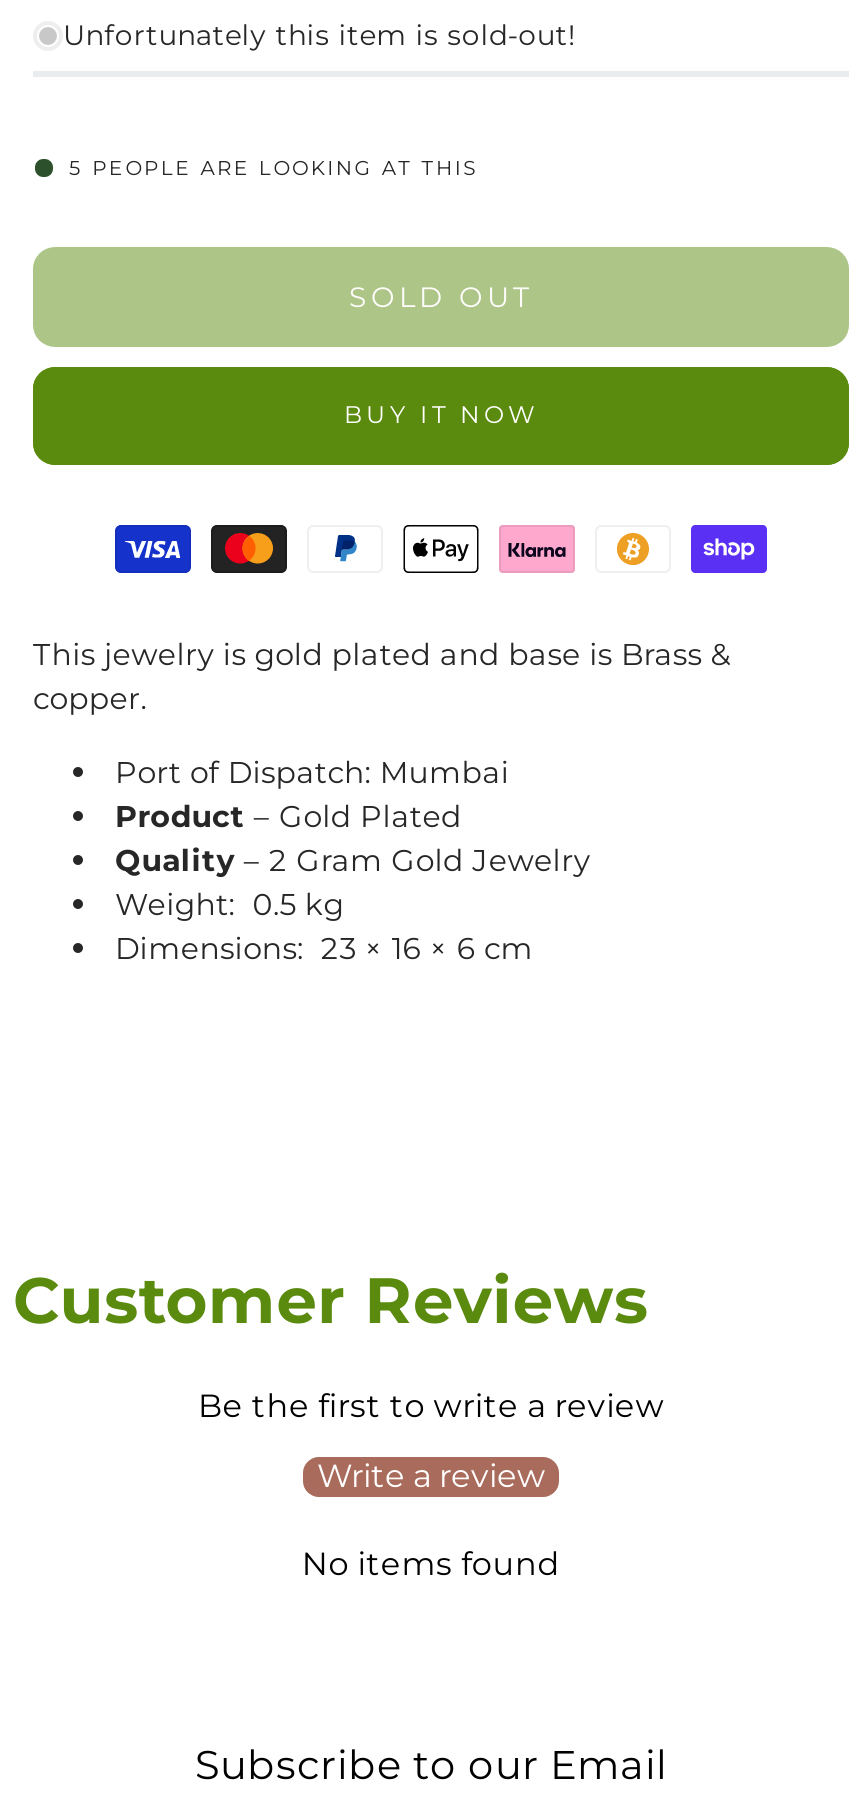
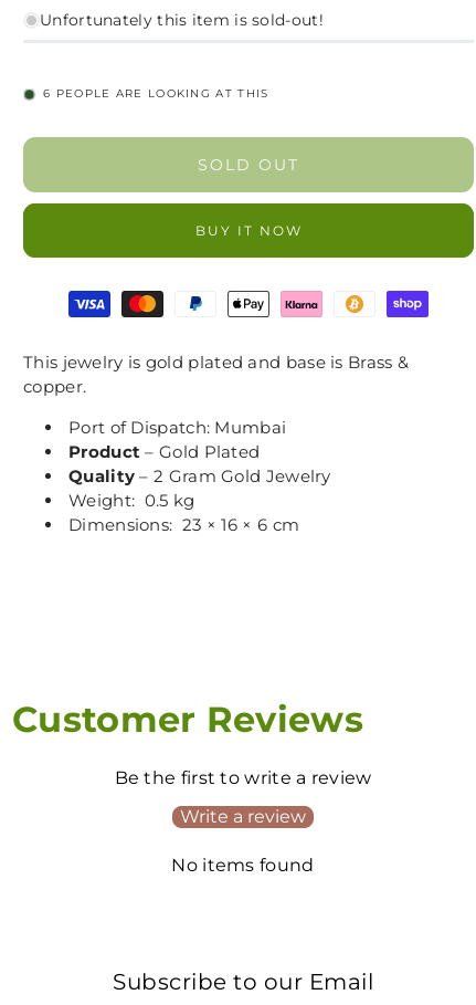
- 5 PEOPLE ARE LOOKING AT THIS
+ 6 PEOPLE ARE LOOKING AT THIS
